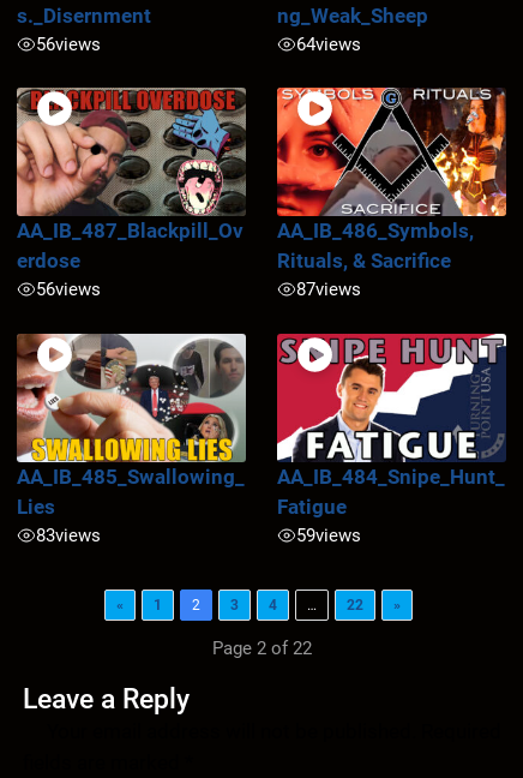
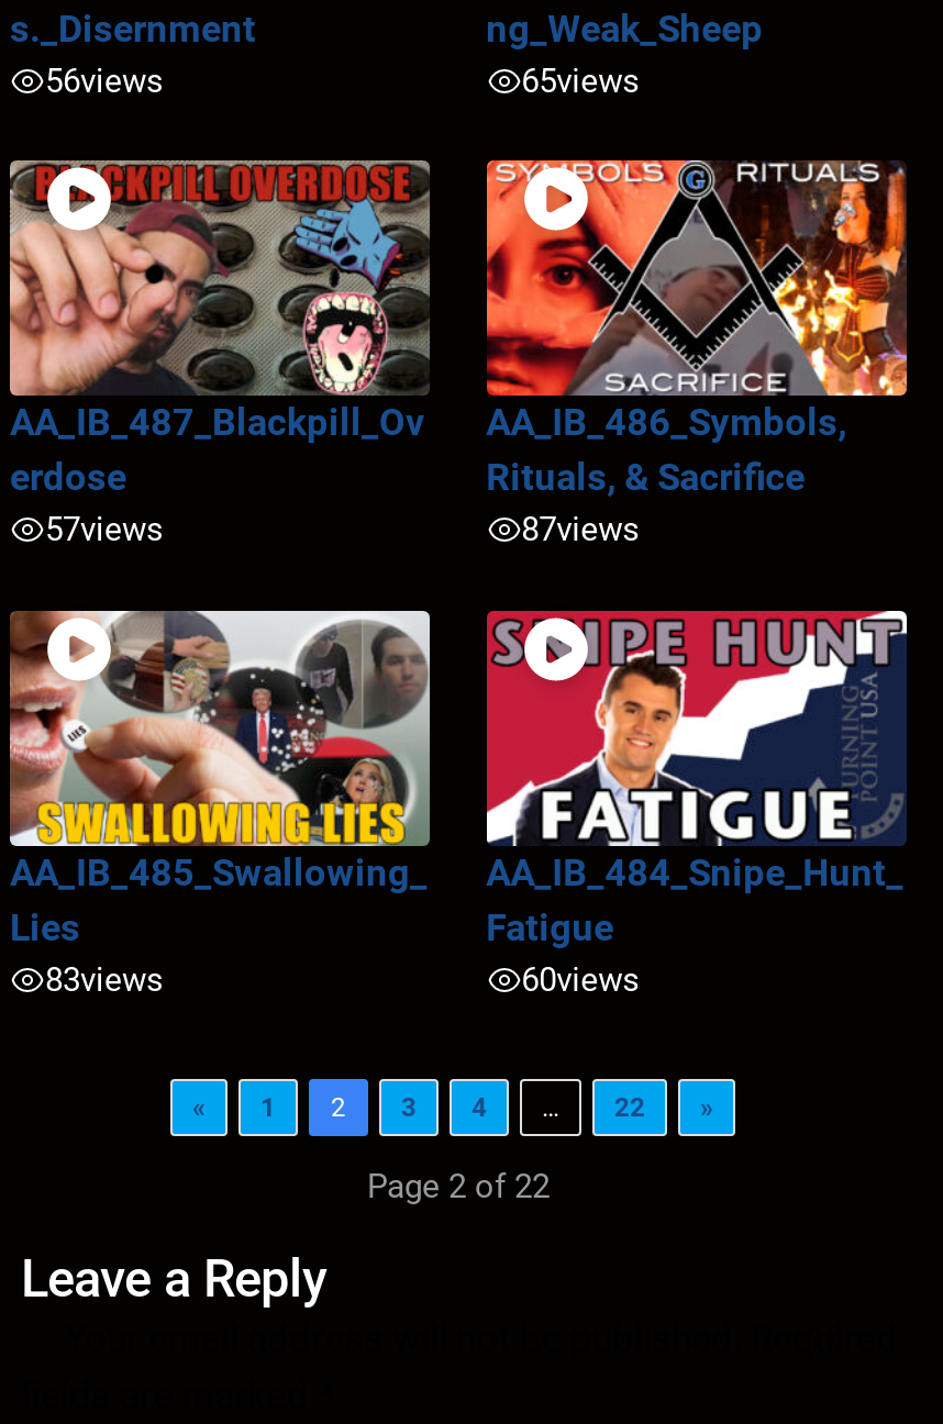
- 64views
+ 65views

- 56views
+ 57views

- 59views
+ 60views
